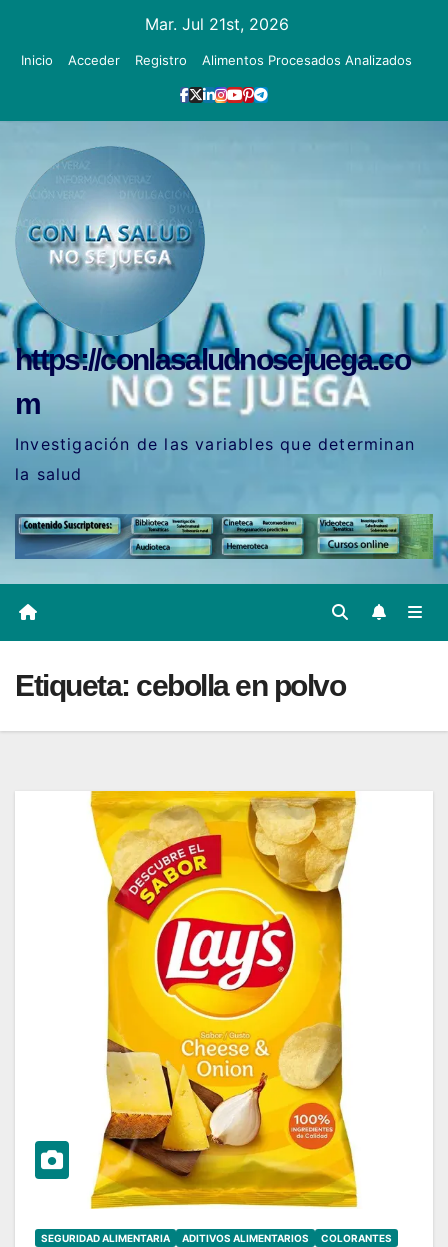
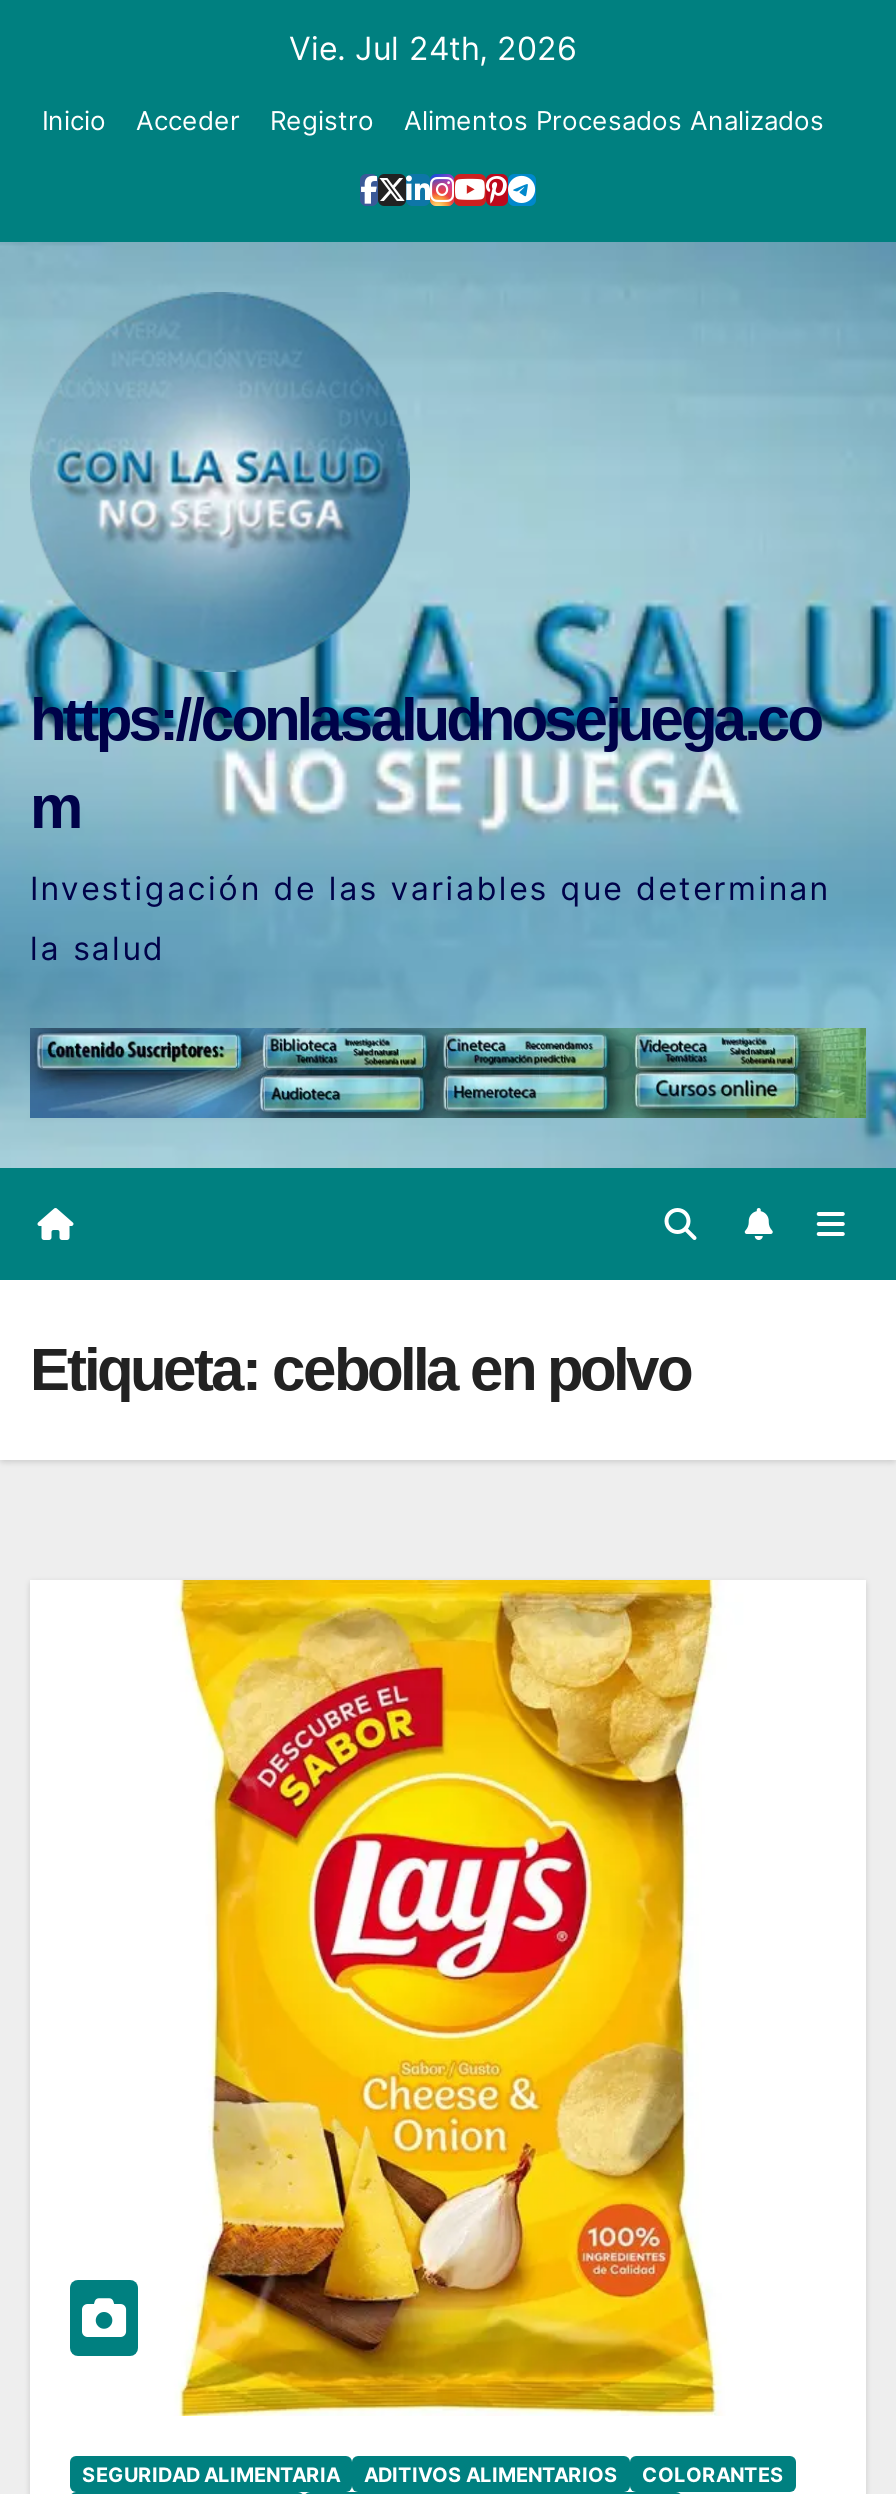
- Mar. Jul 21st, 2026
+ Vie. Jul 24th, 2026
